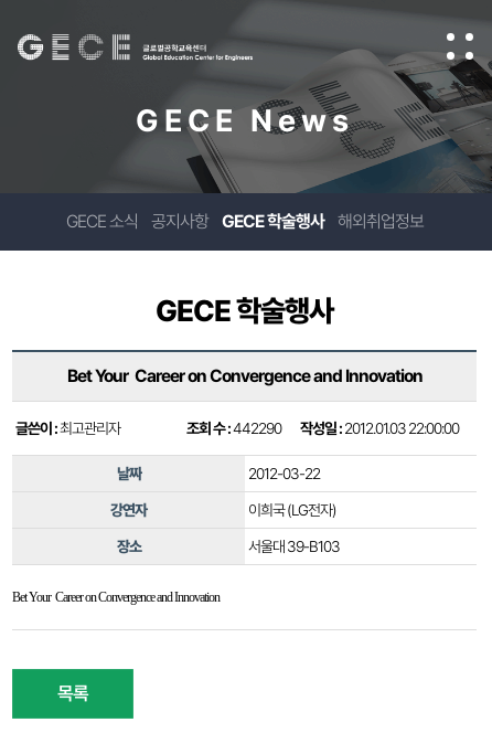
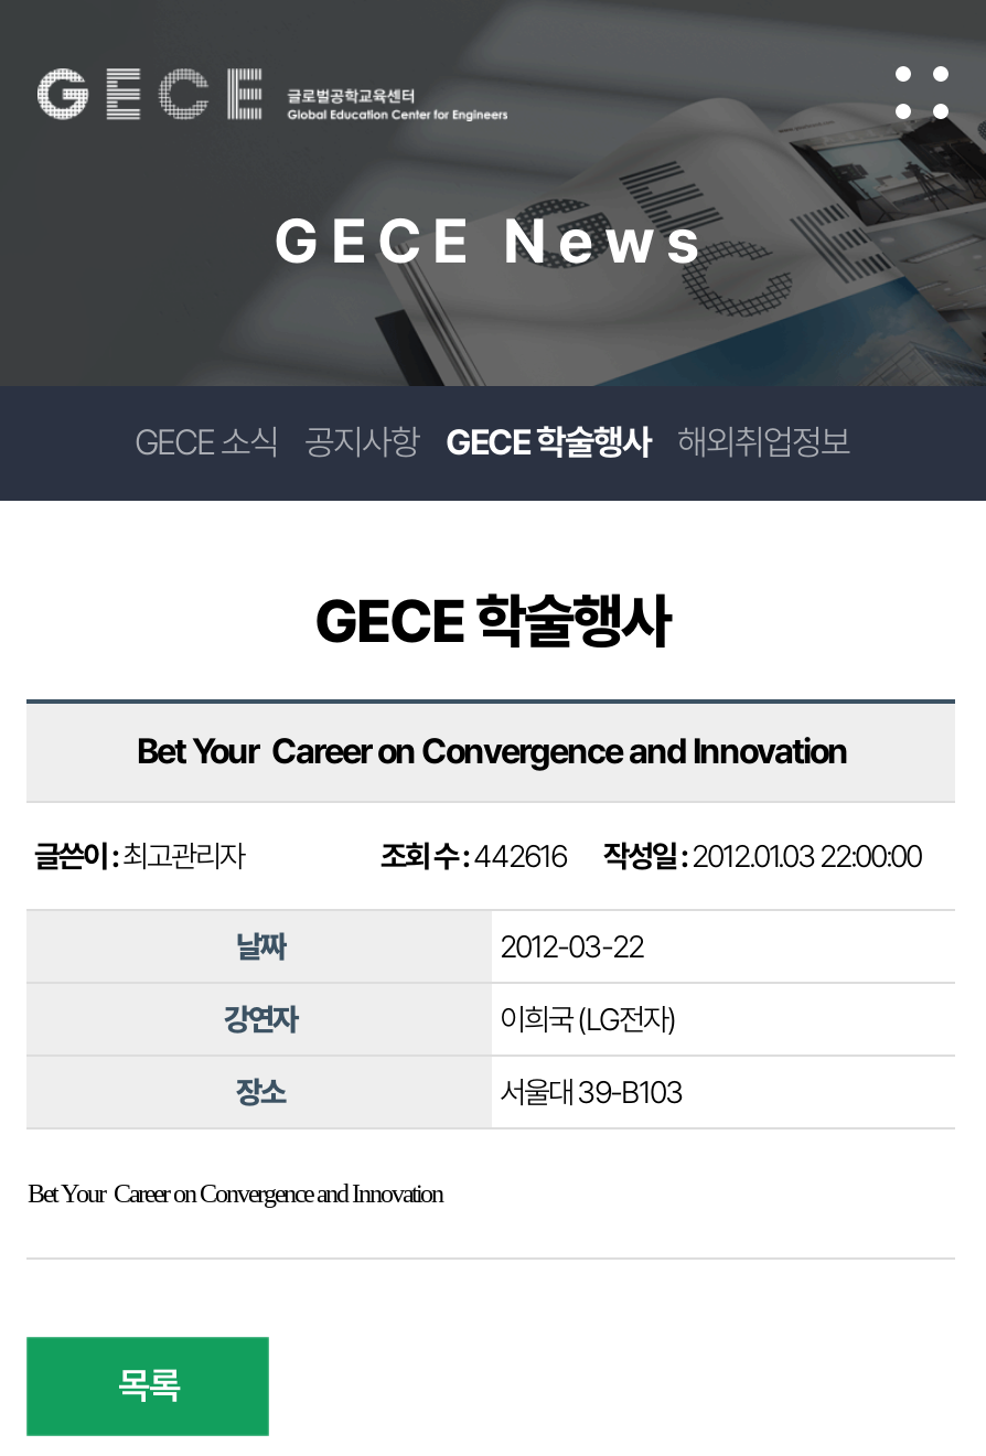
- 조회 수 :442290 작성일 : 2012.01.03 22:00:00
+ 조회 수 :442616 작성일 : 2012.01.03 22:00:00
